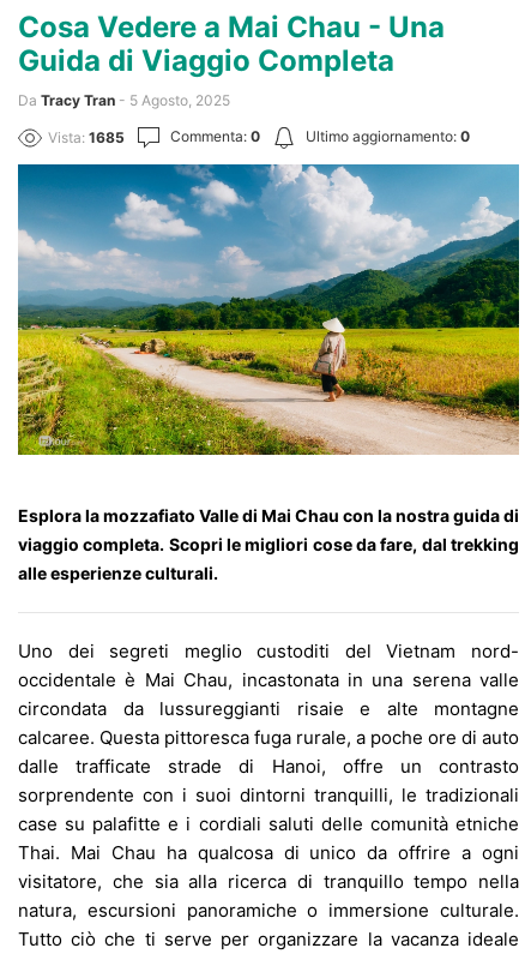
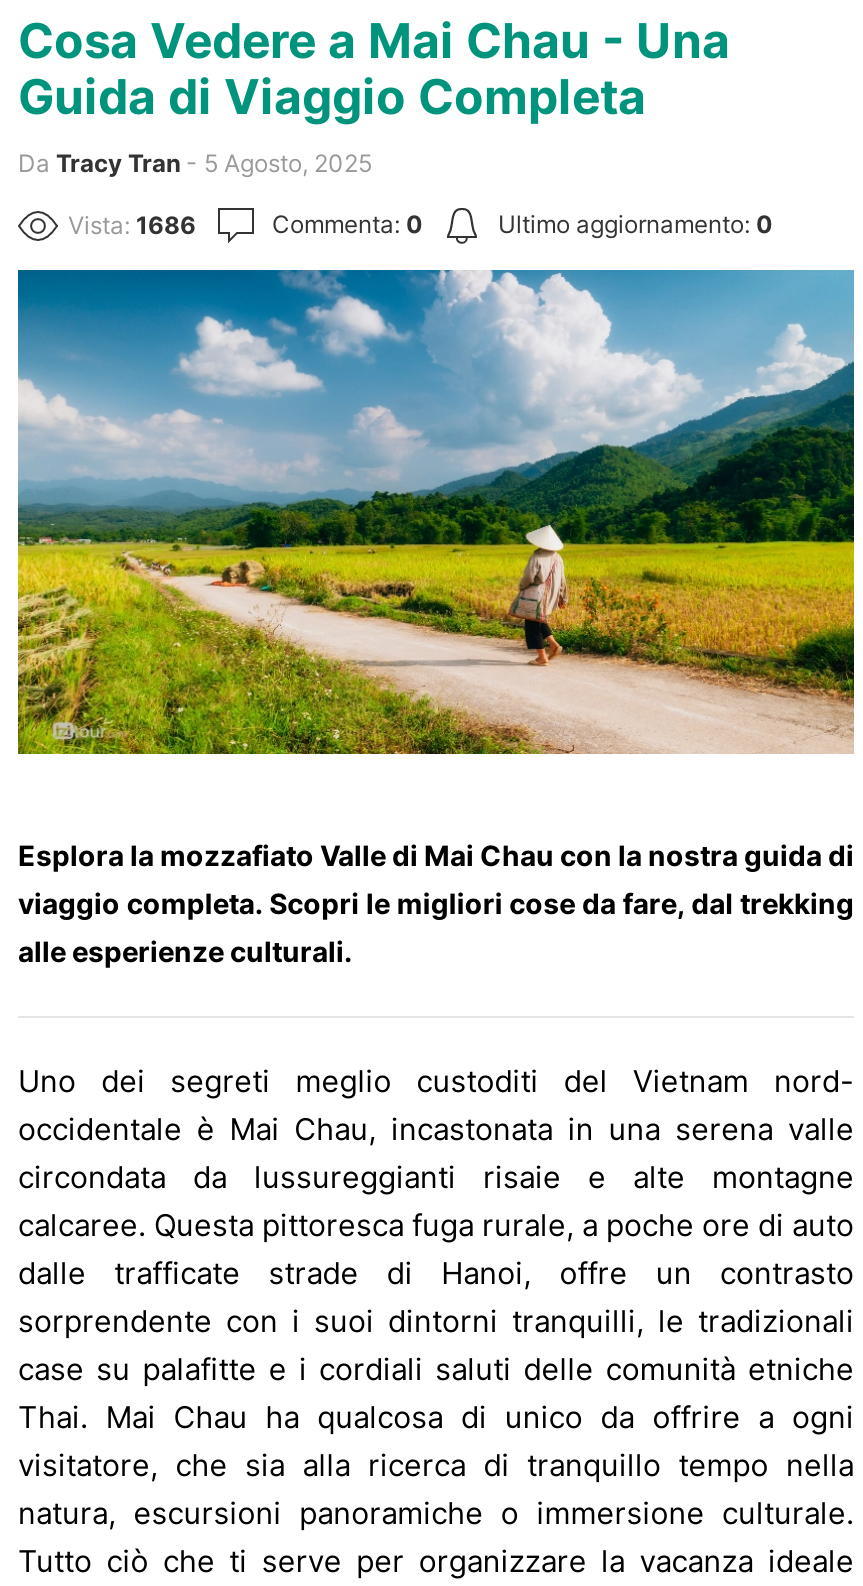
- Vista: 1685
+ Vista: 1686
